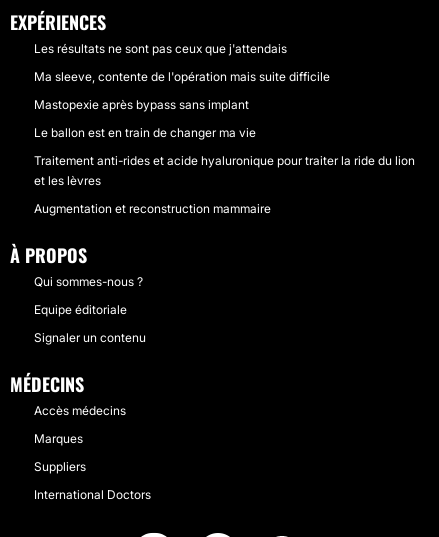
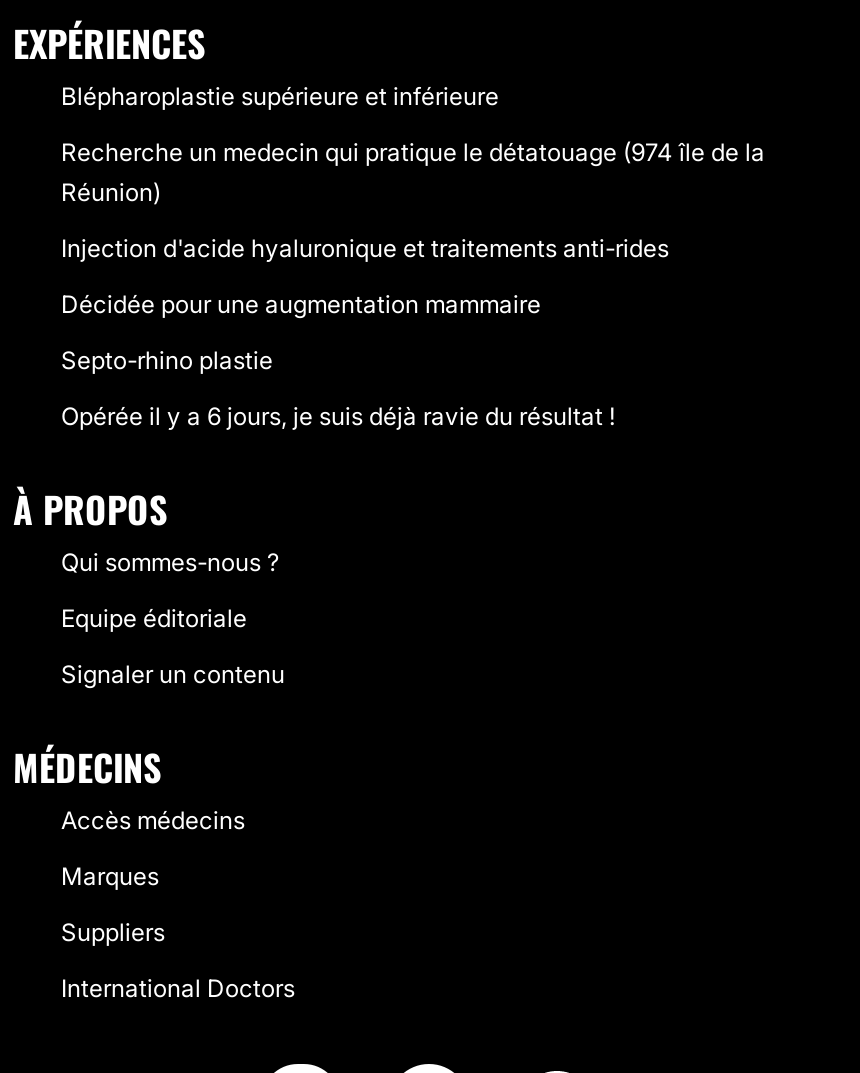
- Les résultats ne sont pas ceux que j'attendais
+ Blépharoplastie supérieure et inférieure

- Ma sleeve, contente de l'opération mais suite difficile
+ Recherche un medecin qui pratique le détatouage (974 île de la
+ Réunion)

- Mastopexie après bypass sans implant
+ Injection d'acide hyaluronique et traitements anti-rides

- Le ballon est en train de changer ma vie
+ Décidée pour une augmentation mammaire

- Traitement anti-rides et acide hyaluronique pour traiter la ride du lion
- et les lèvres
+ Septo-rhino plastie

- Augmentation et reconstruction mammaire
+ Opérée il y a 6 jours, je suis déjà ravie du résultat !
